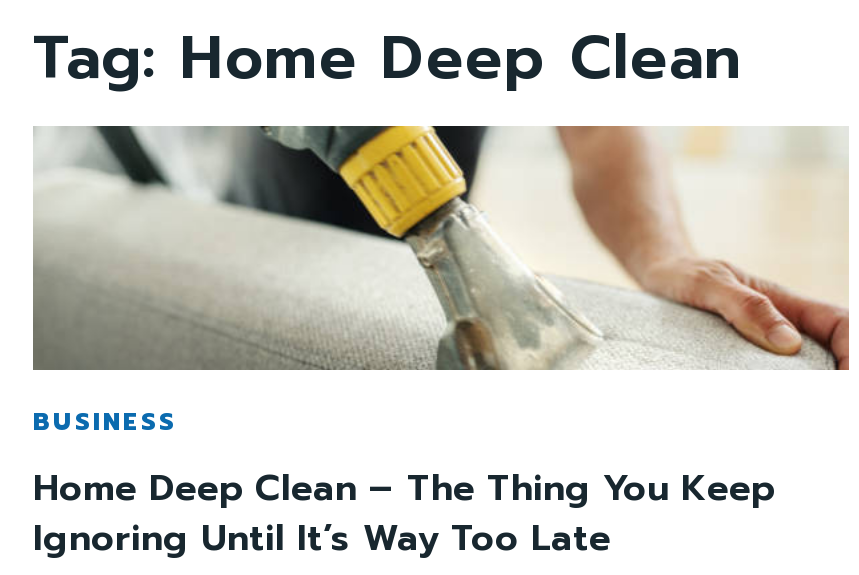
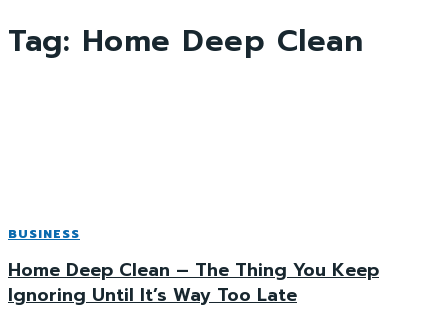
- [image]
